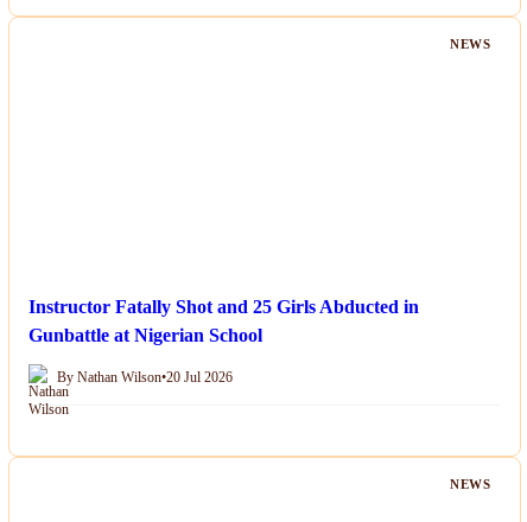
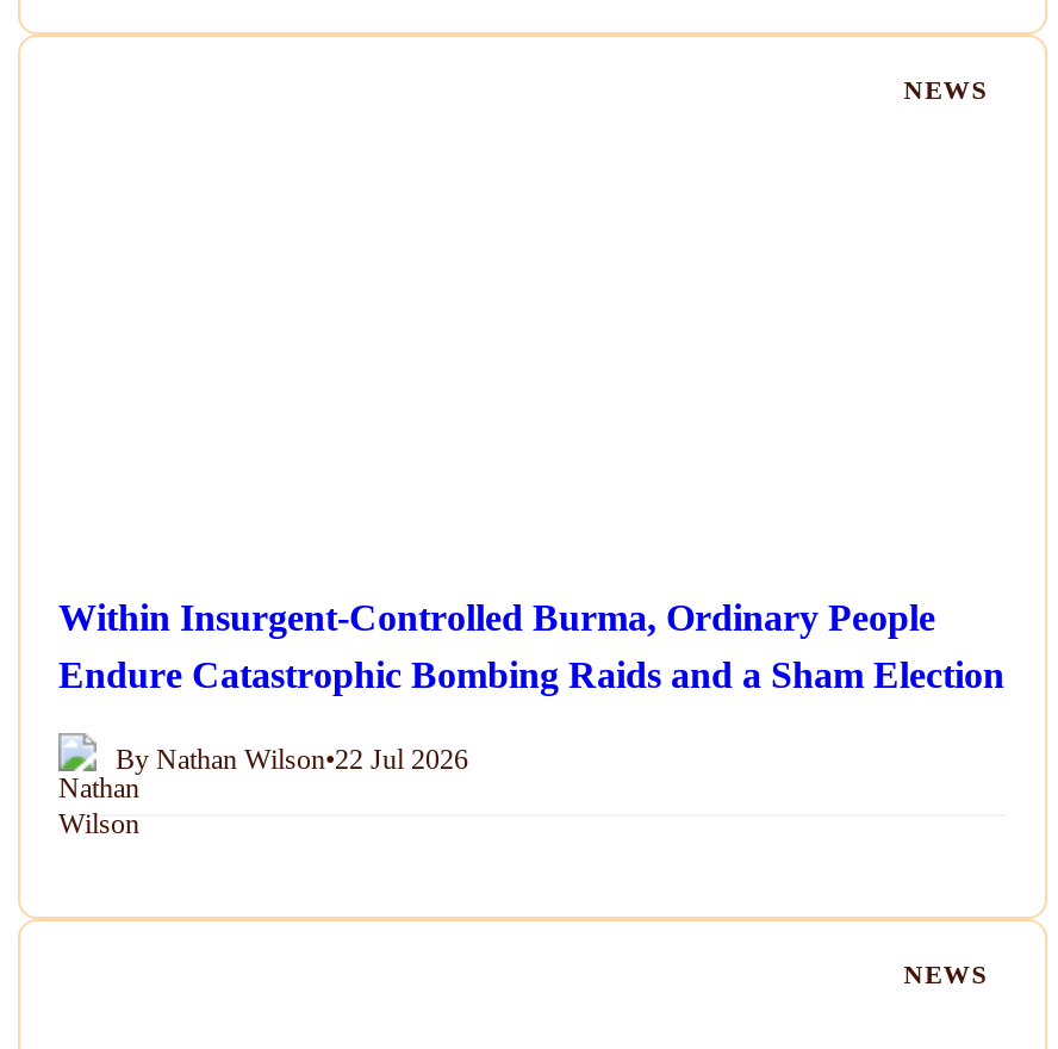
- Instructor Fatally Shot and 25 Girls Abducted in
- Gunbattle at Nigerian School
+ Within Insurgent-Controlled Burma, Ordinary People
+ Endure Catastrophic Bombing Raids and a Sham Election

- By Nathan Wilson•20 Jul 2026
+ By Nathan Wilson•22 Jul 2026
